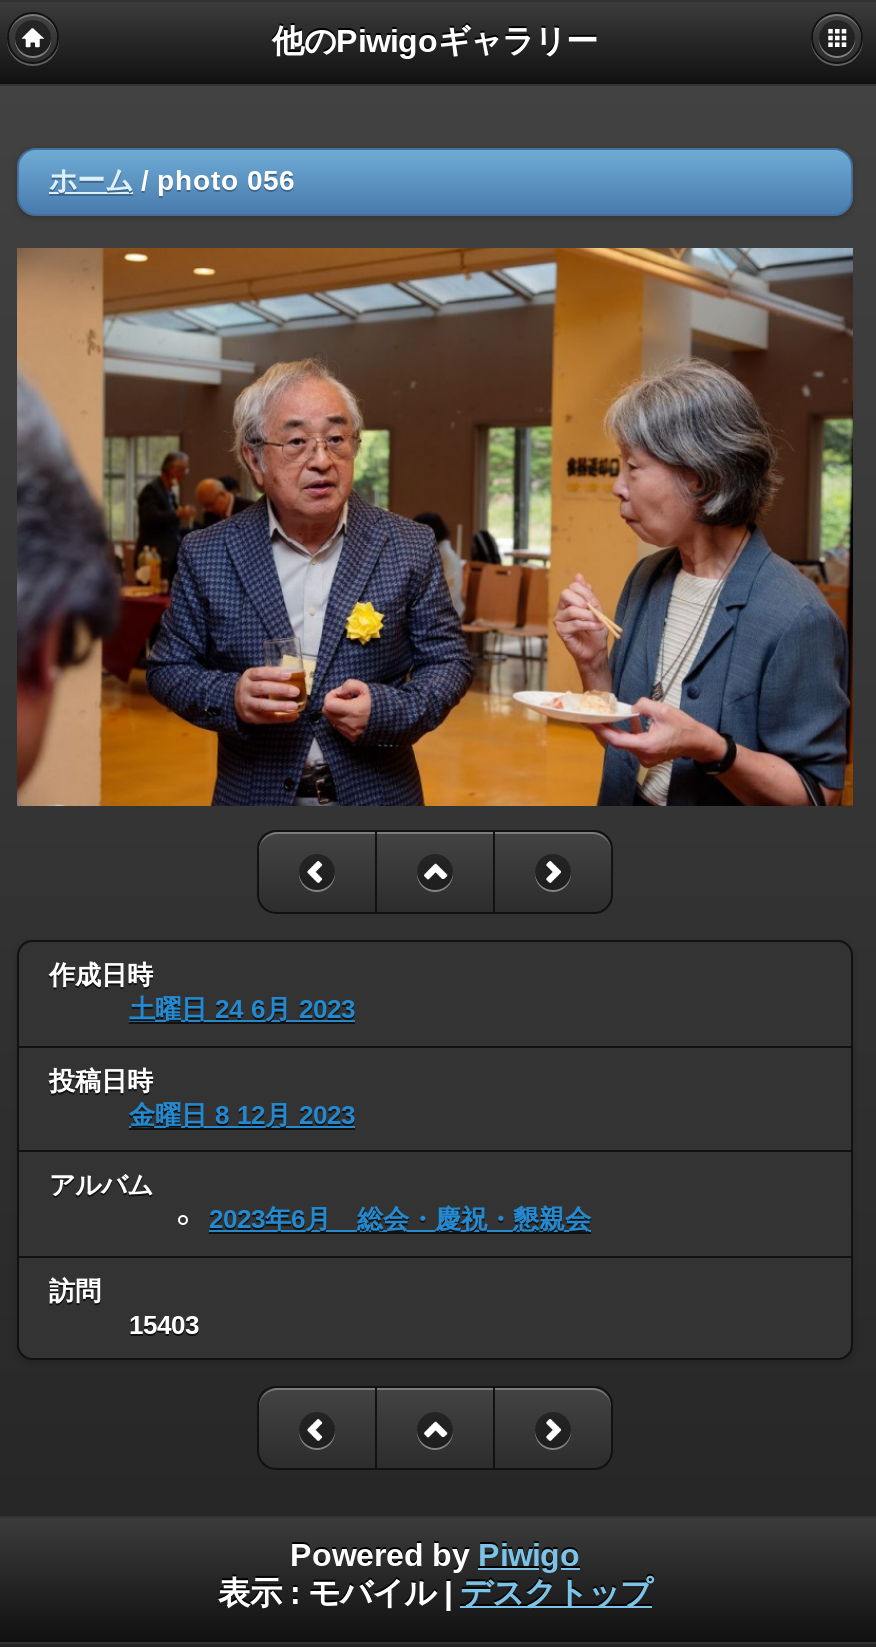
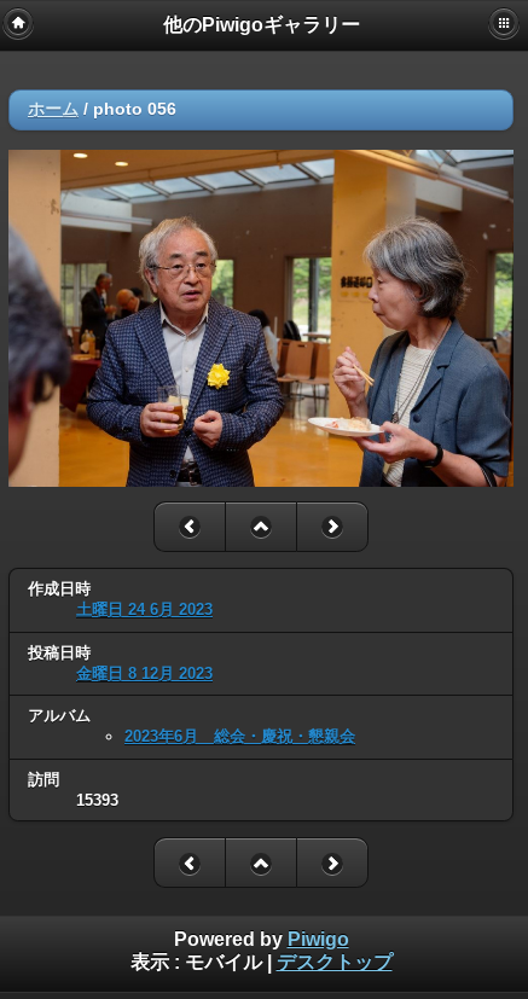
- 15403
+ 15393
